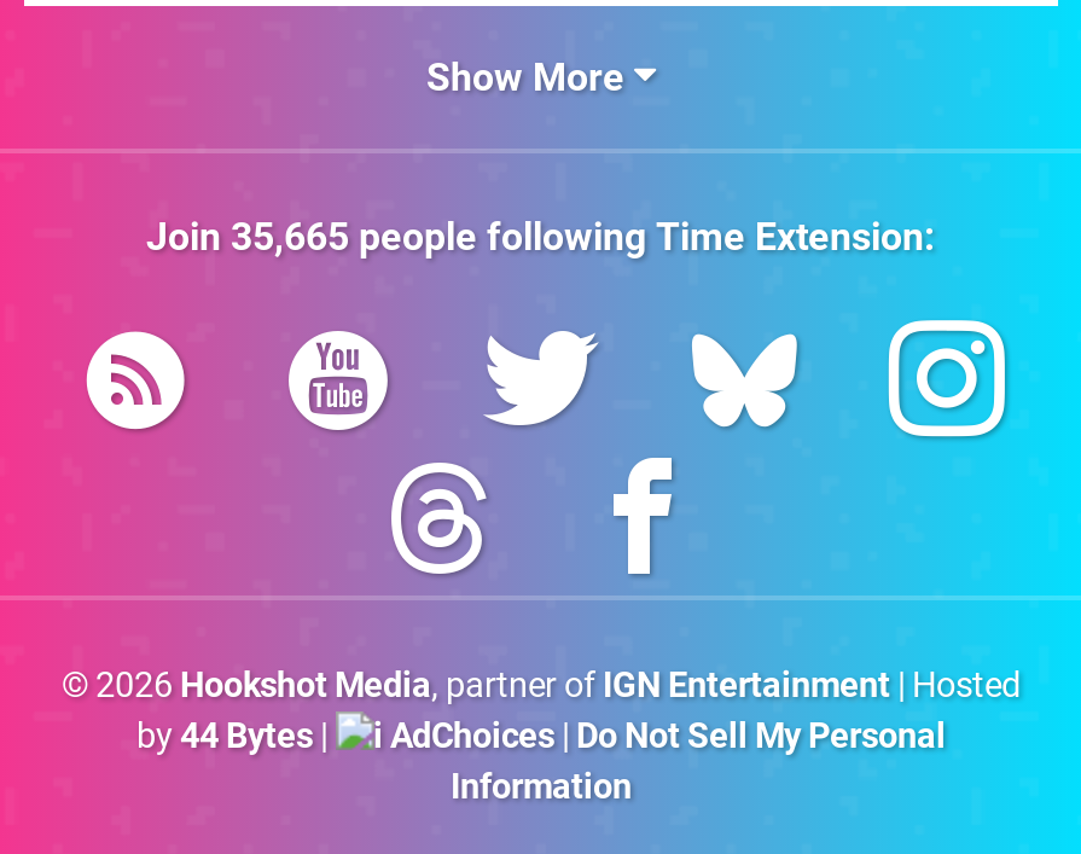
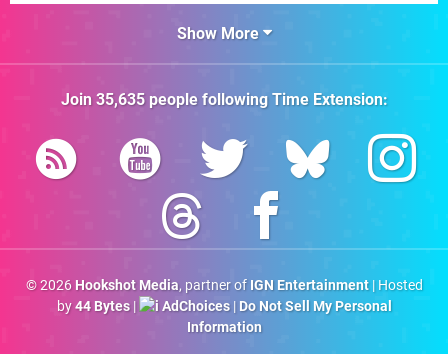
- Join 35,665 people following Time Extension:
+ Join 35,635 people following Time Extension:
